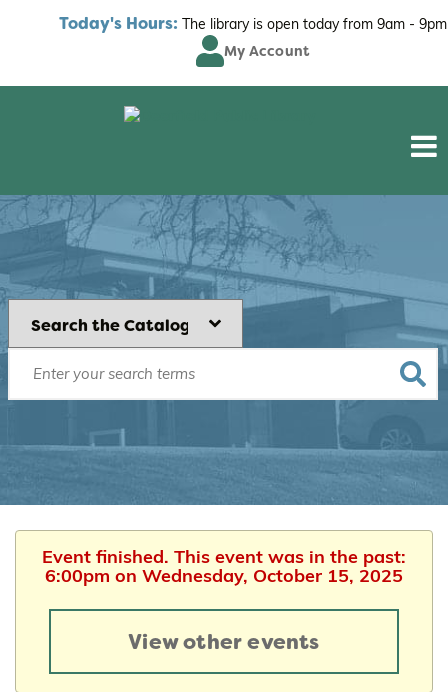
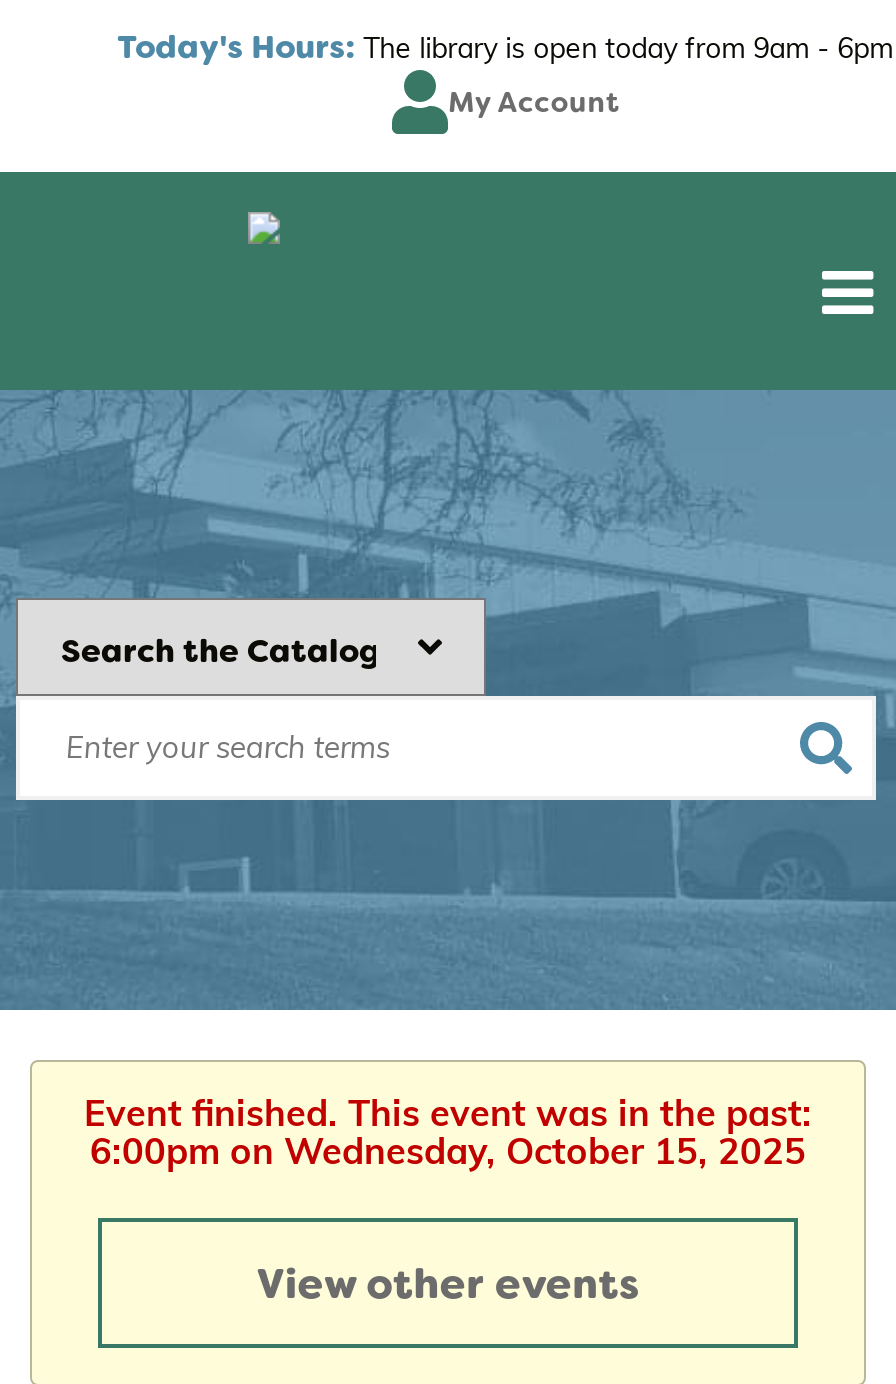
- Today's Hours: The library is open today from 9am - 9pm
+ Today's Hours: The library is open today from 9am - 6pm
